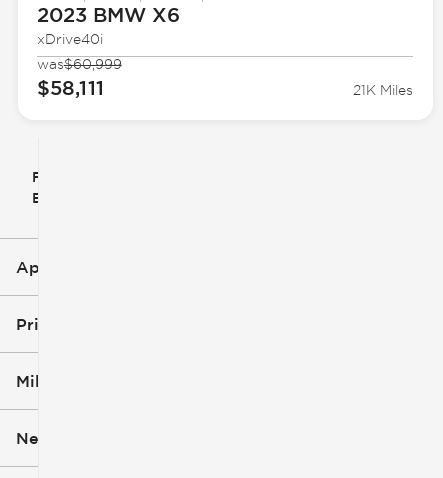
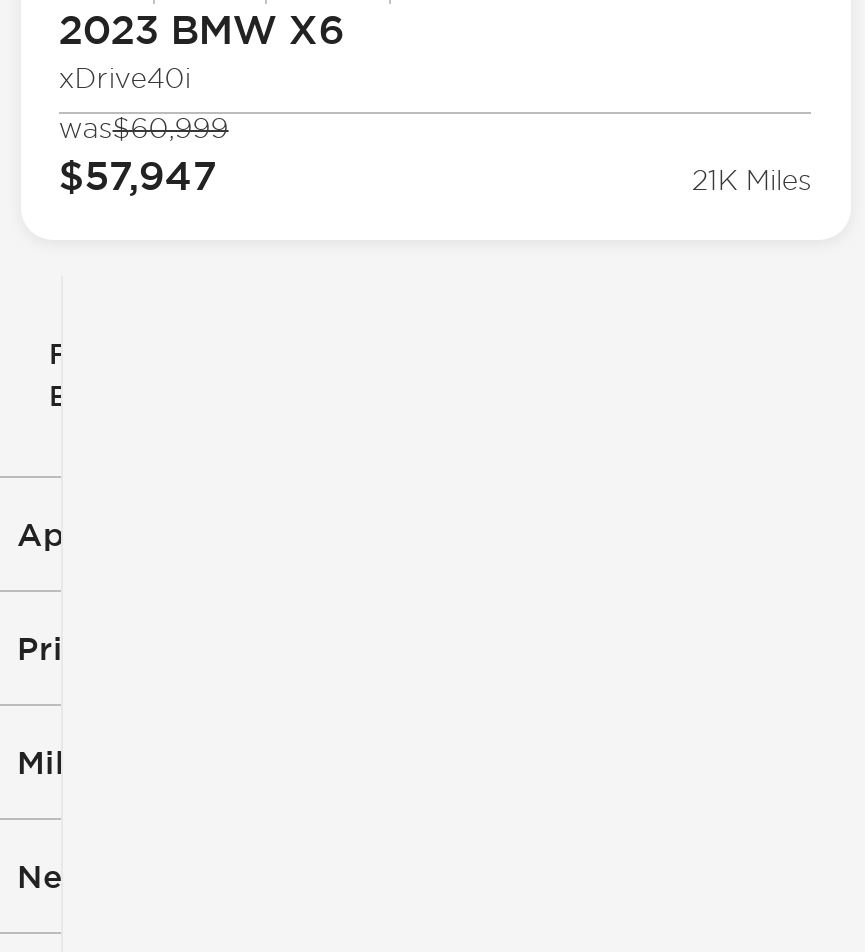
- $58,111
+ $57,947
